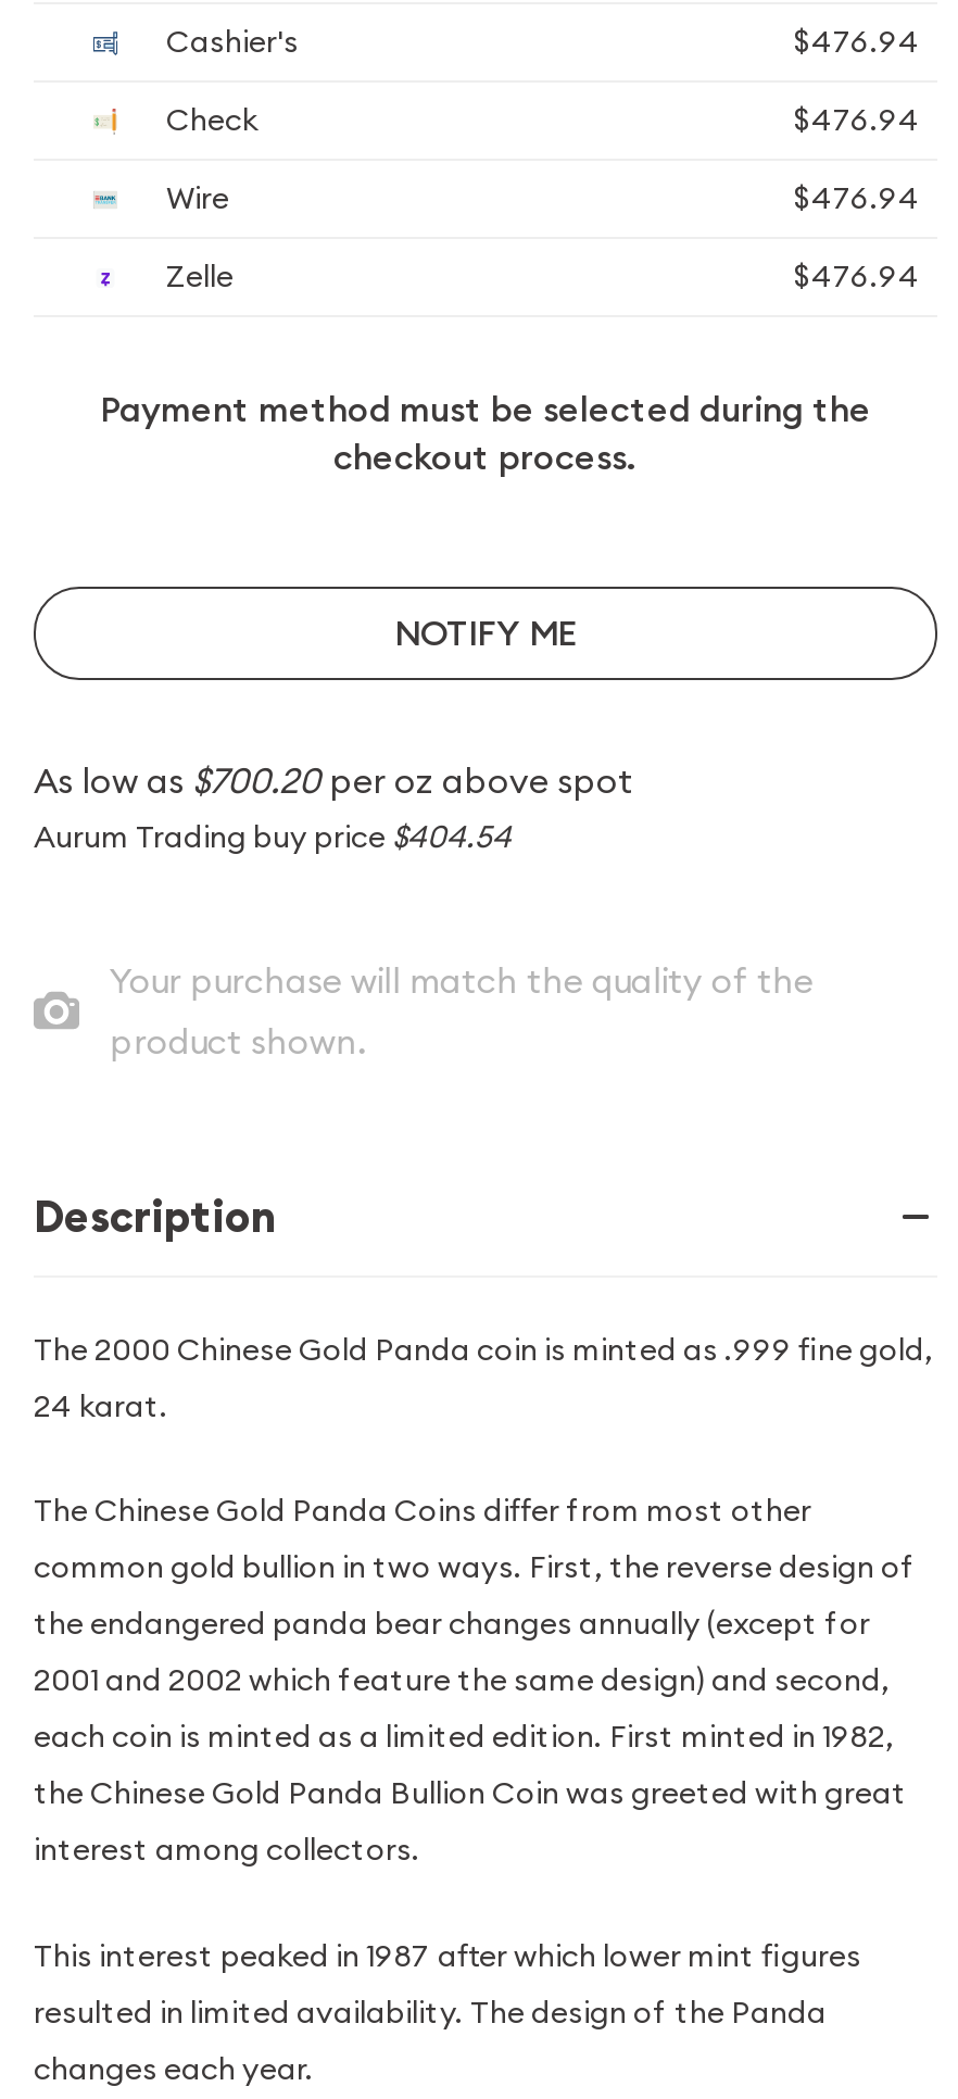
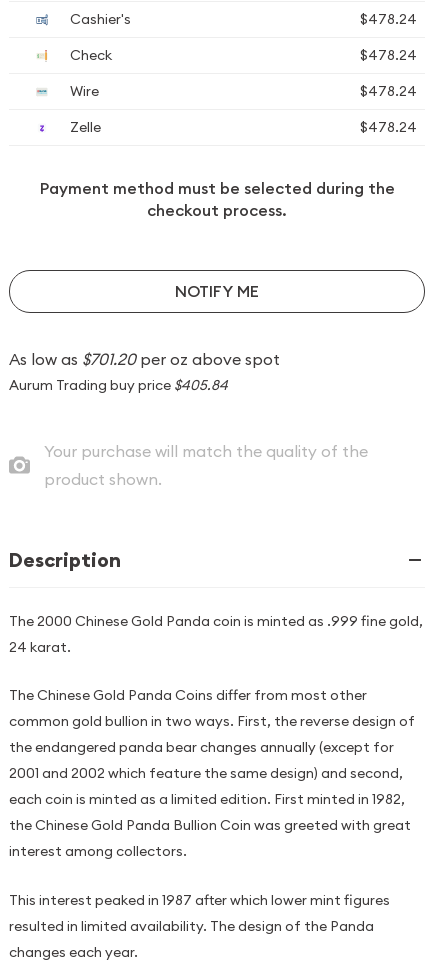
- $476.94
+ $478.24

- $476.94
+ $478.24

- $476.94
+ $478.24

- $476.94
+ $478.24

- As low as $700.20 per oz above spot
+ As low as $701.20 per oz above spot

- Aurum Trading buy price $404.54
+ Aurum Trading buy price $405.84
